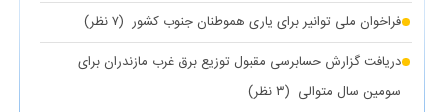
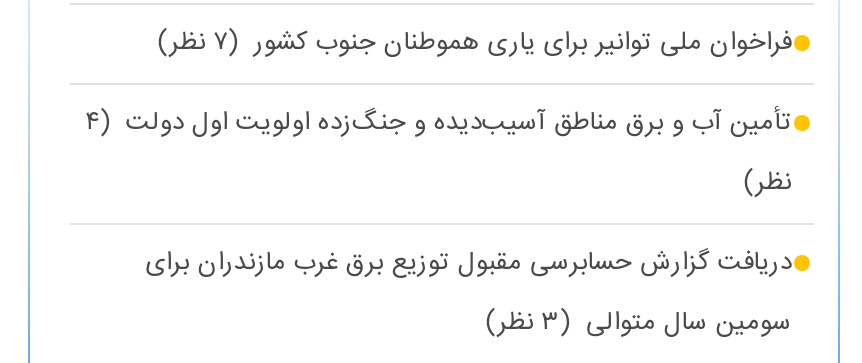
+ تأمین آب و برق مناطق آسیب‌دیده و جنگ‌زده اولویت اول دولت (۴
+ نظر)
